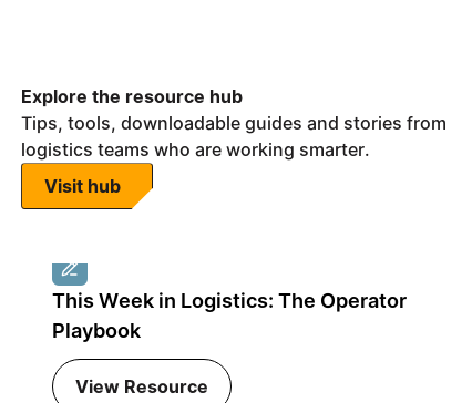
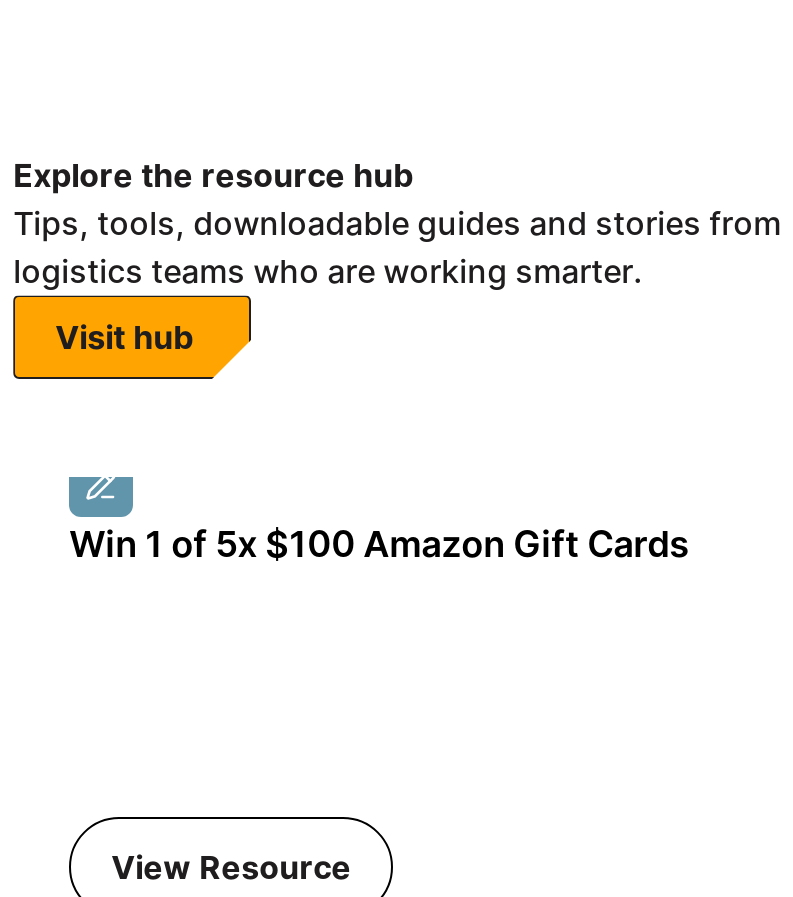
- This Week in Logistics: The Operator
- Playbook
+ Win 1 of 5x $100 Amazon Gift Cards
